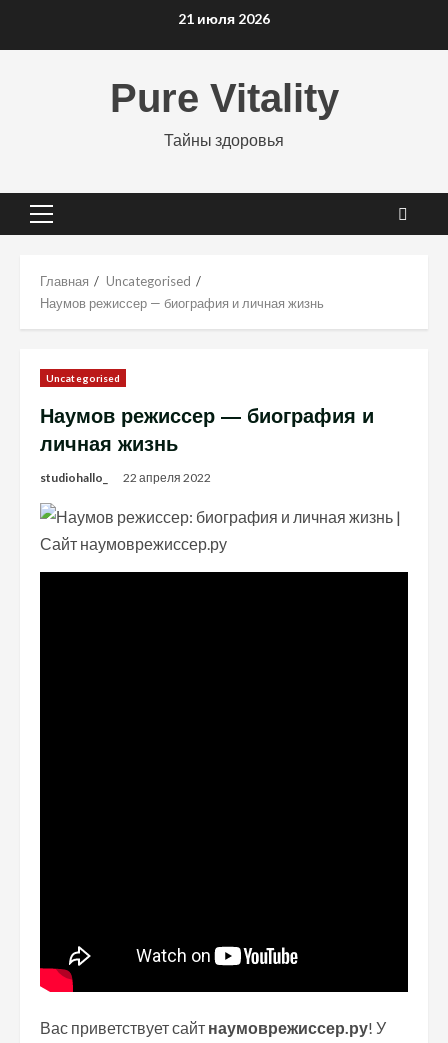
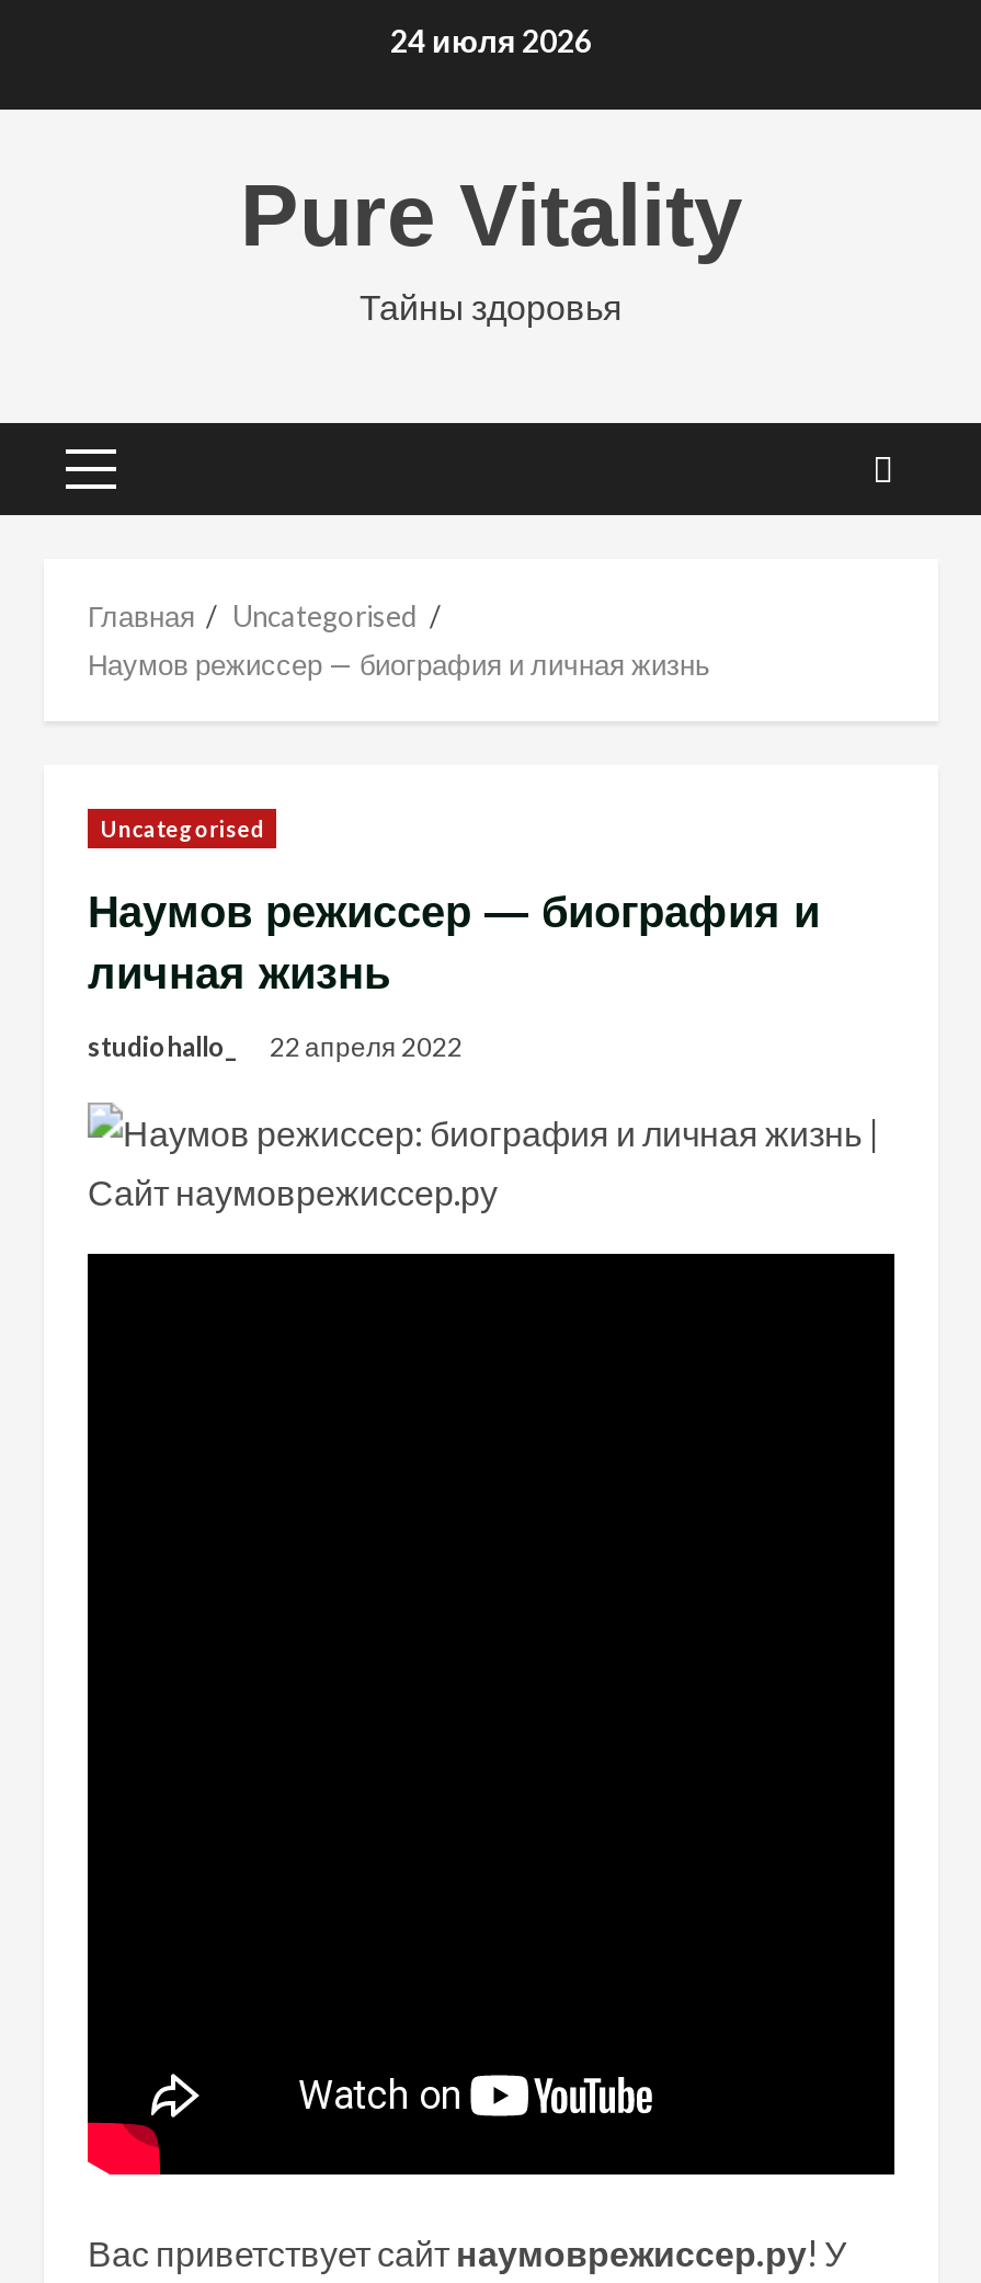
- 21 июля 2026
+ 24 июля 2026
